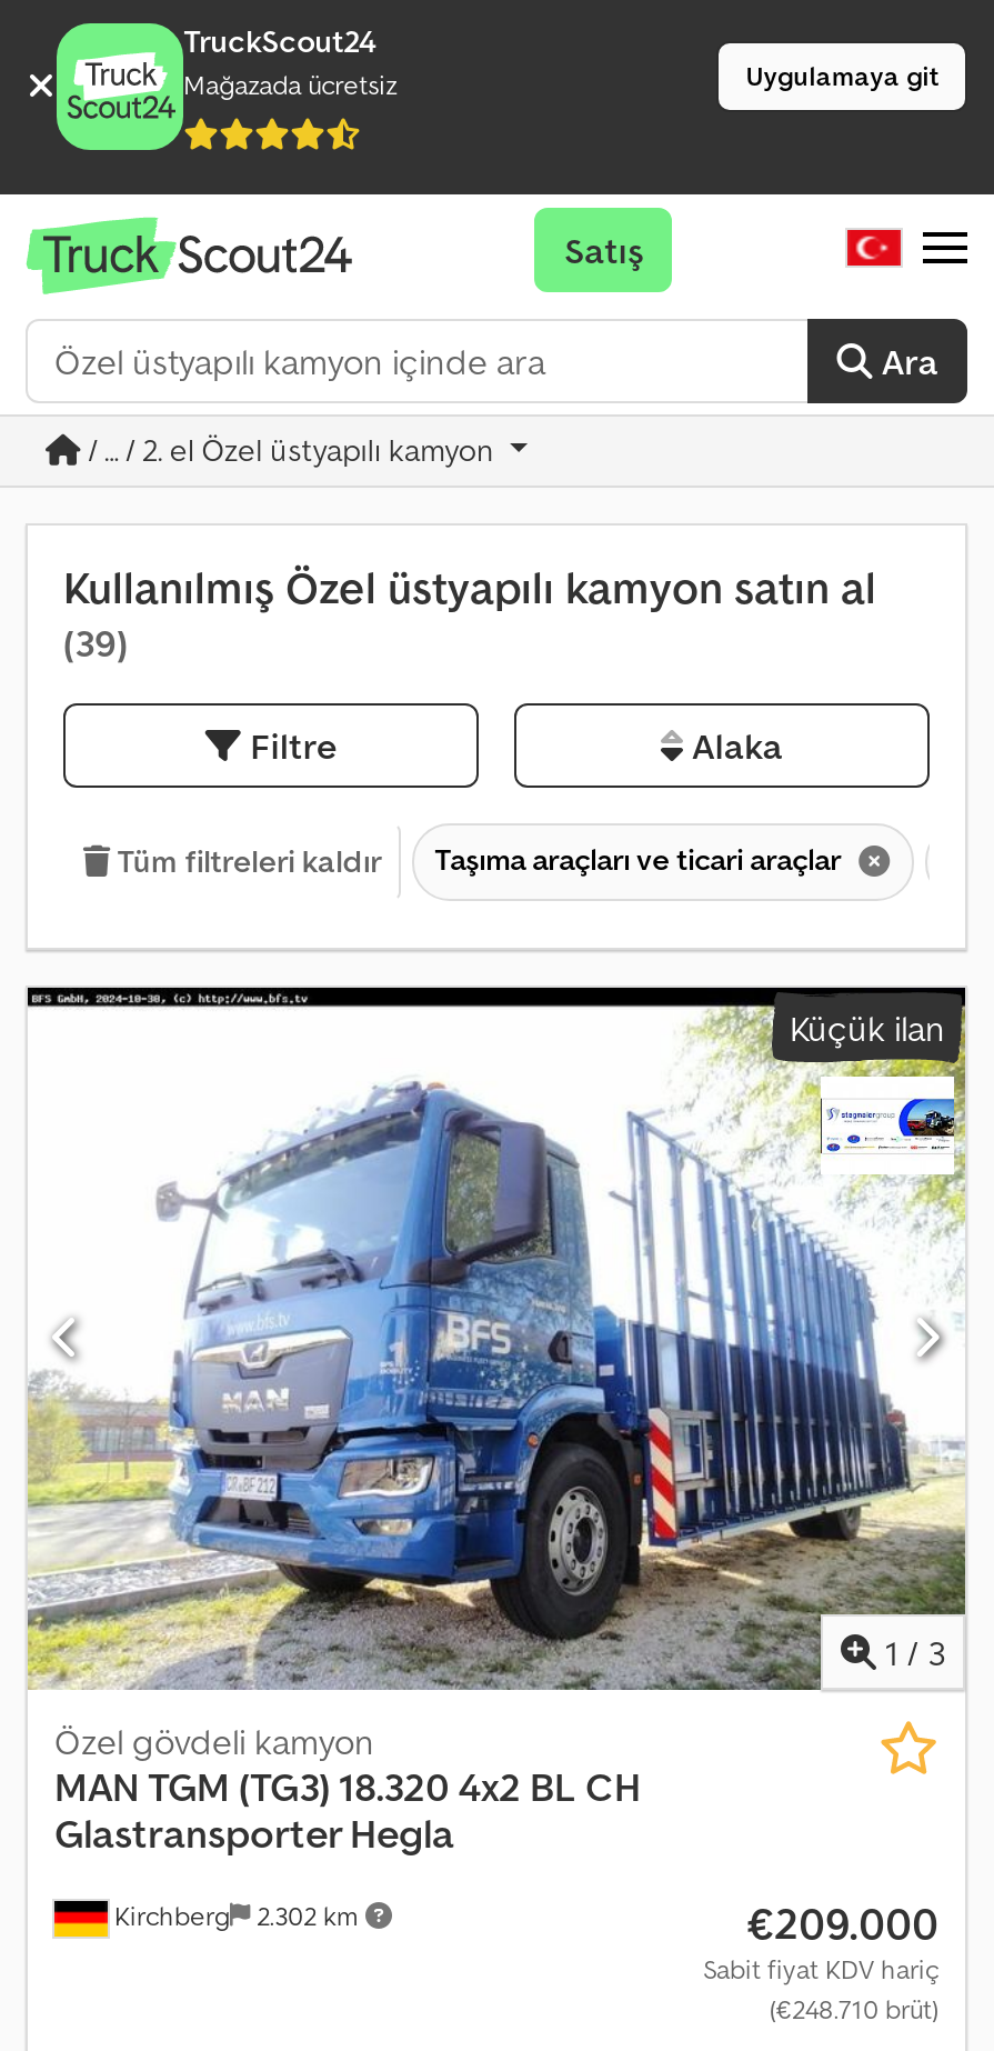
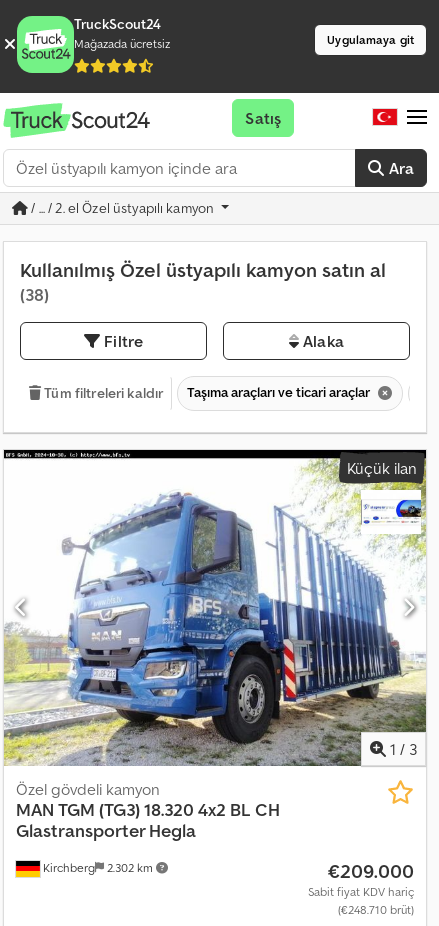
- (39)
+ (38)
